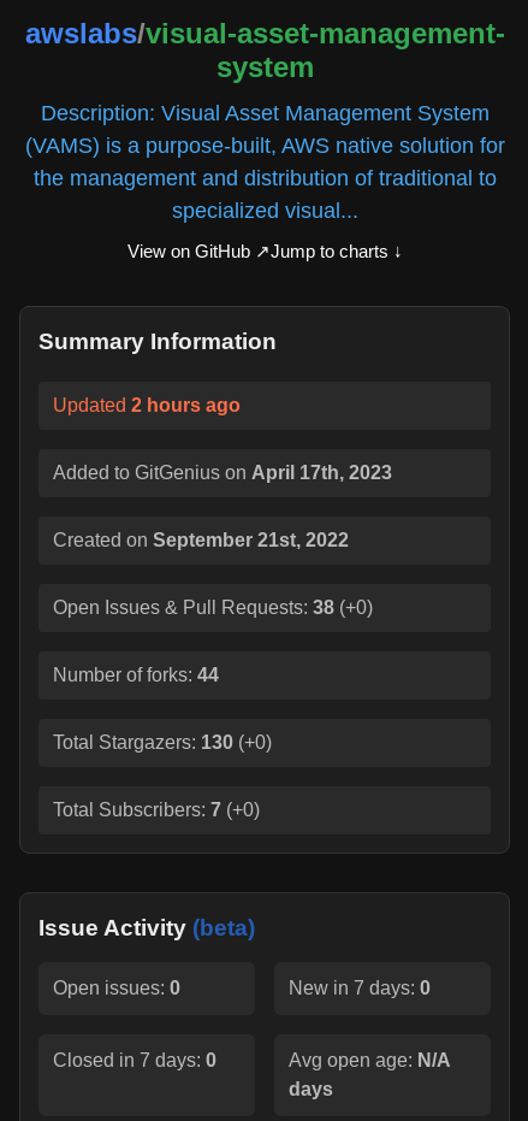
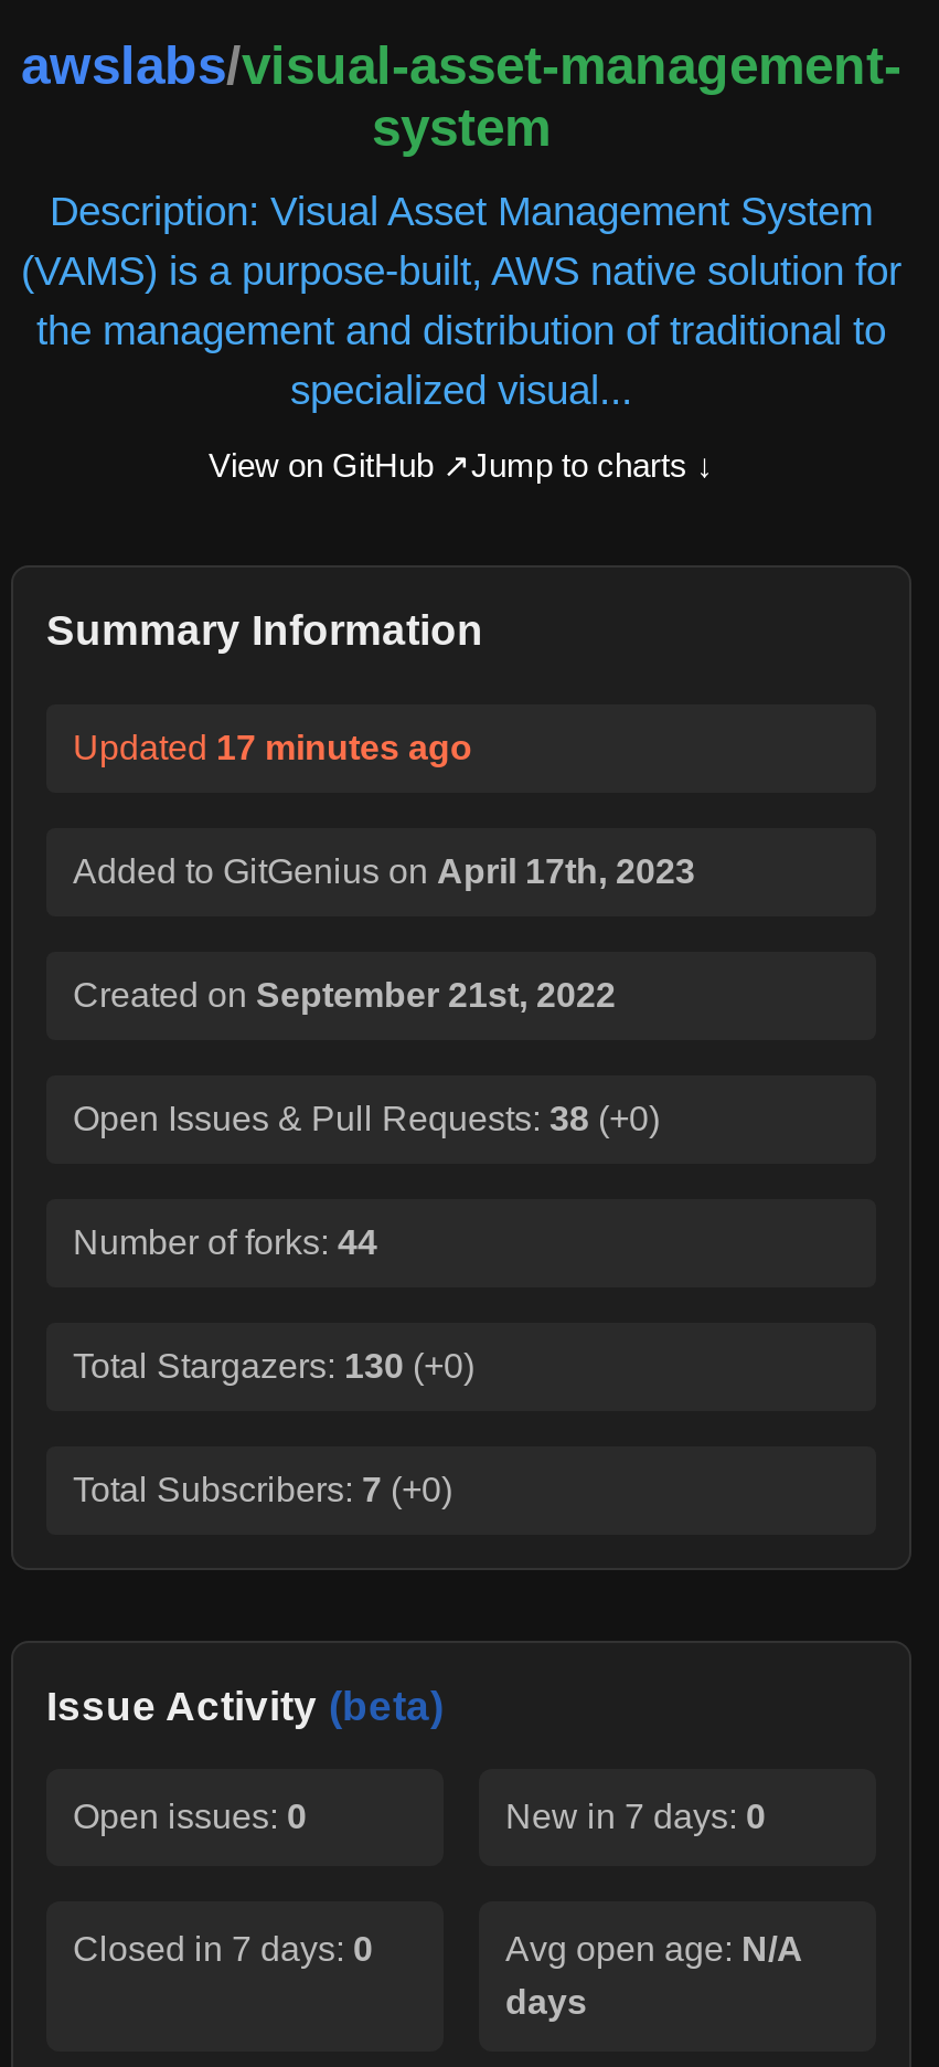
- Updated 2 hours ago
+ Updated 17 minutes ago
